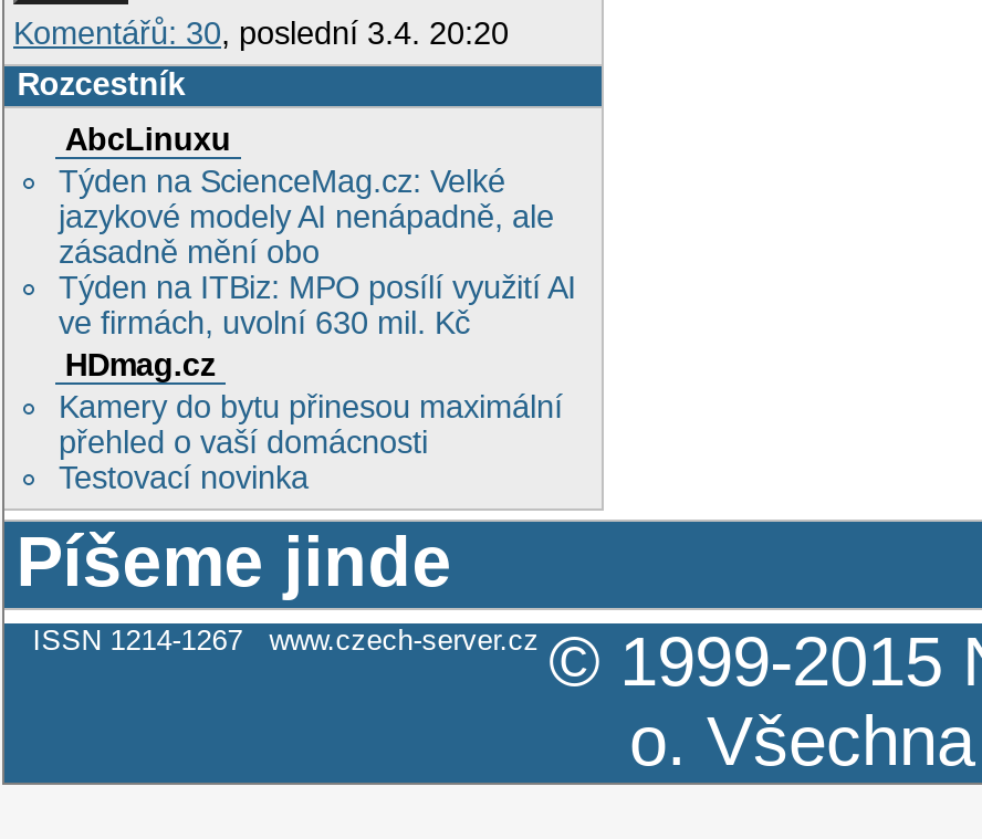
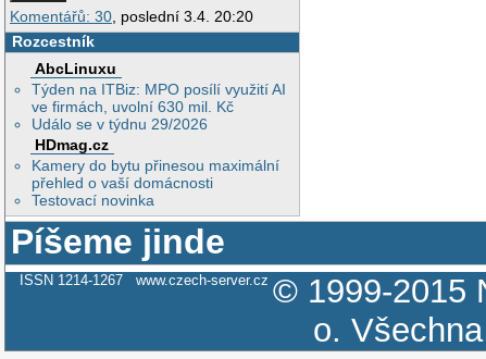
- Týden na ScienceMag.cz: Velké
- jazykové modely AI nenápadně, ale
- zásadně mění obo

moved up: Týden na ITBiz: MPO posílí využití AI | ve firmách, uvolní 630 mil. Kč

+ Událo se v týdnu 29/2026
